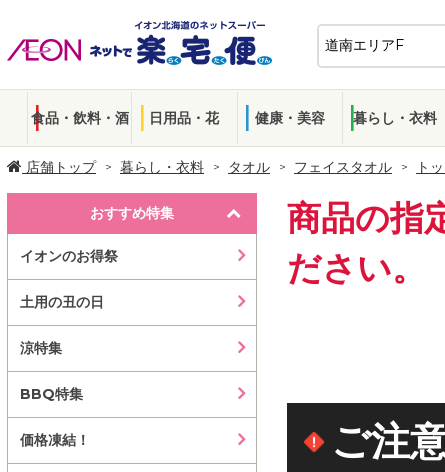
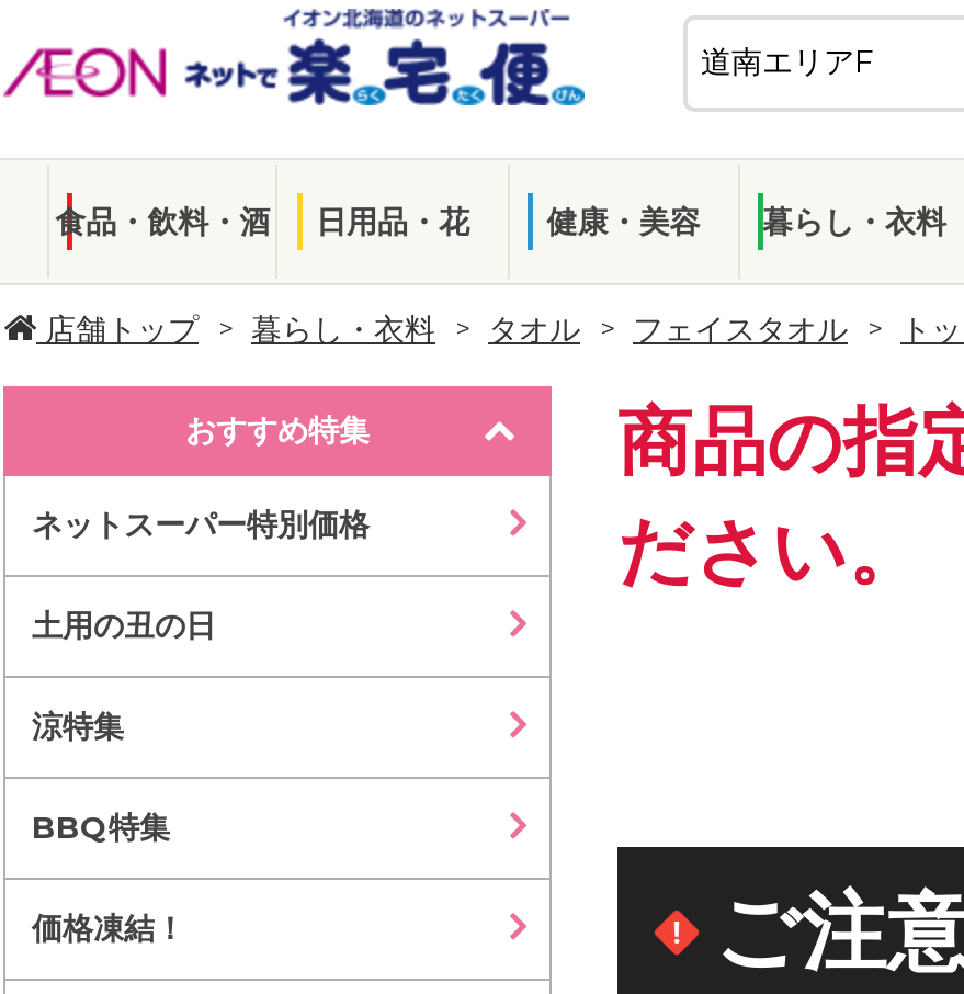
- イオンのお得祭
+ ネットスーパー特別価格
